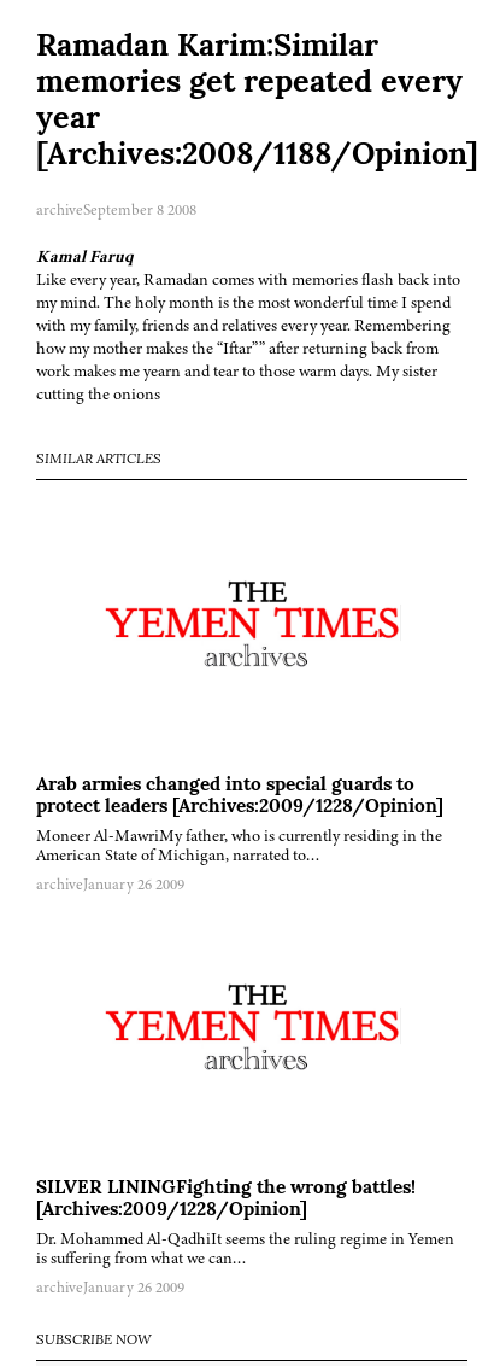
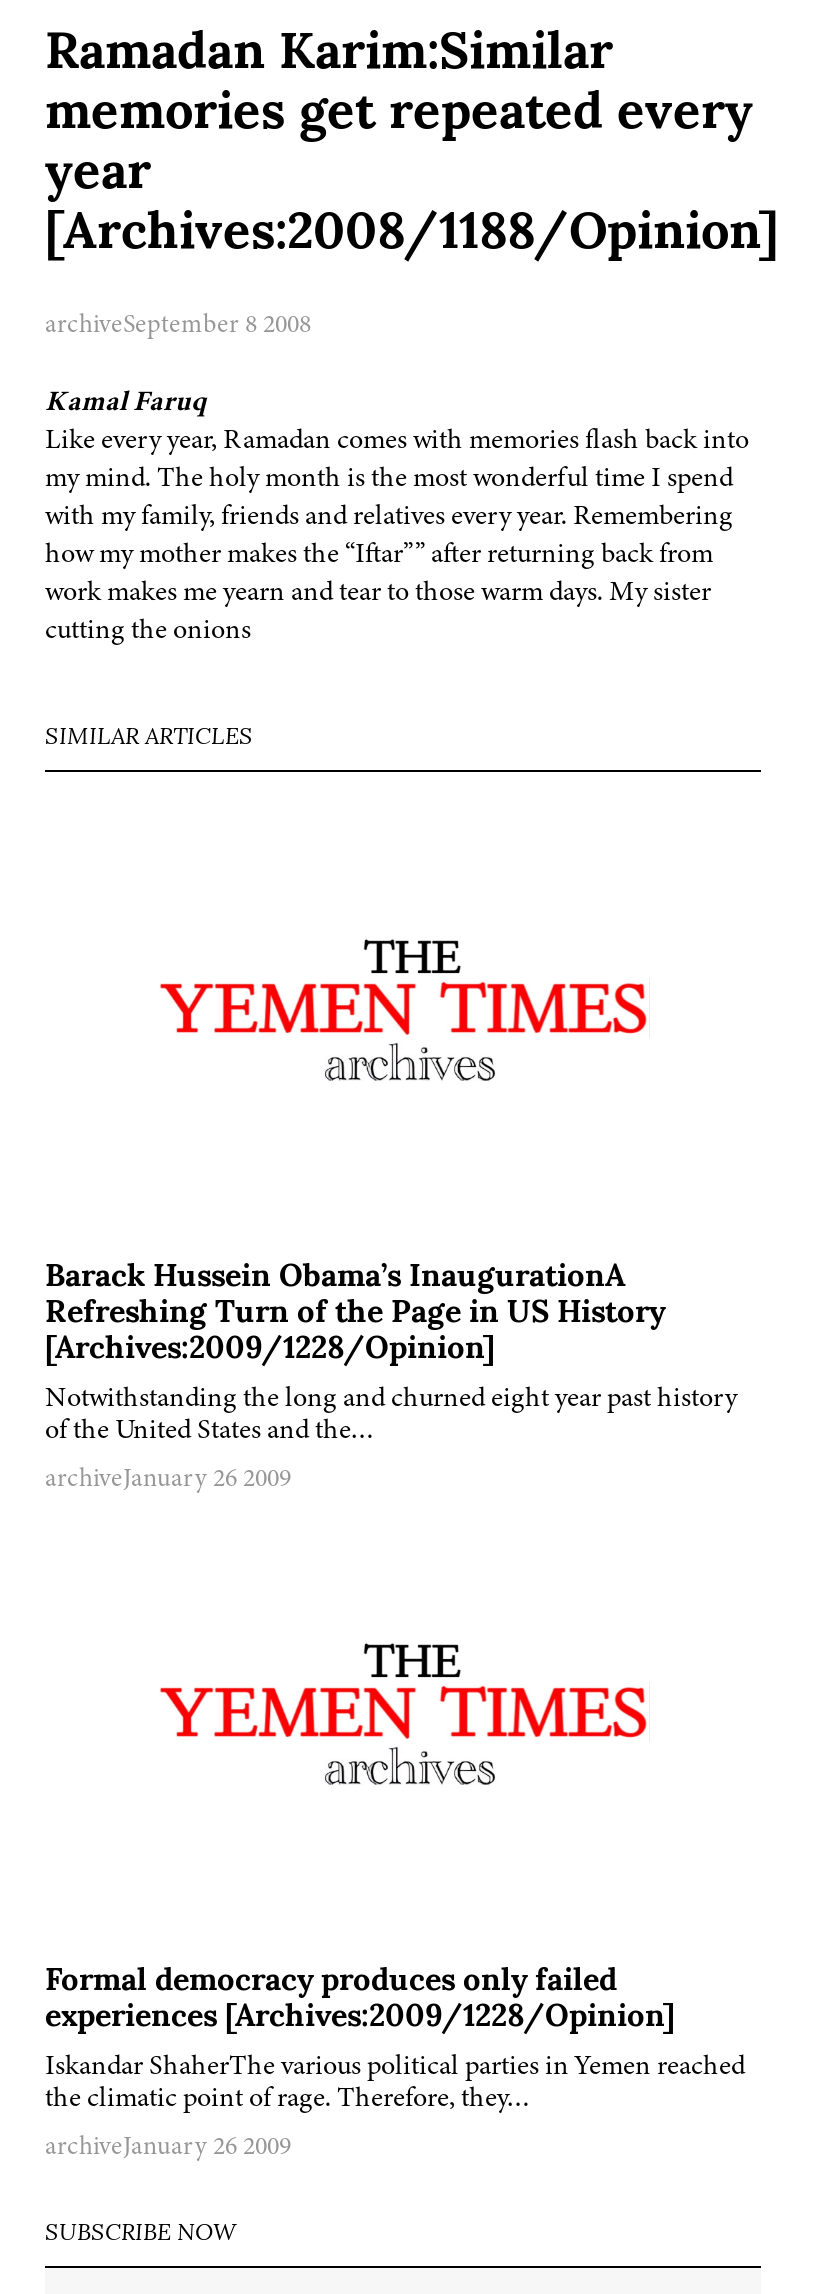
- Arab armies changed into special guards to
- protect leaders [Archives:2009/1228/Opinion]
- Moneer Al-MawriMy father, who is currently residing in the
- American State of Michigan, narrated to…
+ Barack Hussein Obama’s InaugurationA
+ Refreshing Turn of the Page in US History
+ Notwithstanding the long and churned eight year past history
+ of the United States and the…

- SILVER LININGFighting the wrong battles!
- Dr. Mohammed Al-QadhiIt seems the ruling regime in Yemen
- is suffering from what we can…
+ Formal democracy produces only failed
+ experiences [Archives:2009/1228/Opinion]
+ Iskandar ShaherThe various political parties in Yemen reached
+ the climatic point of rage. Therefore, they…

moved up: [Archives:2009/1228/Opinion]
